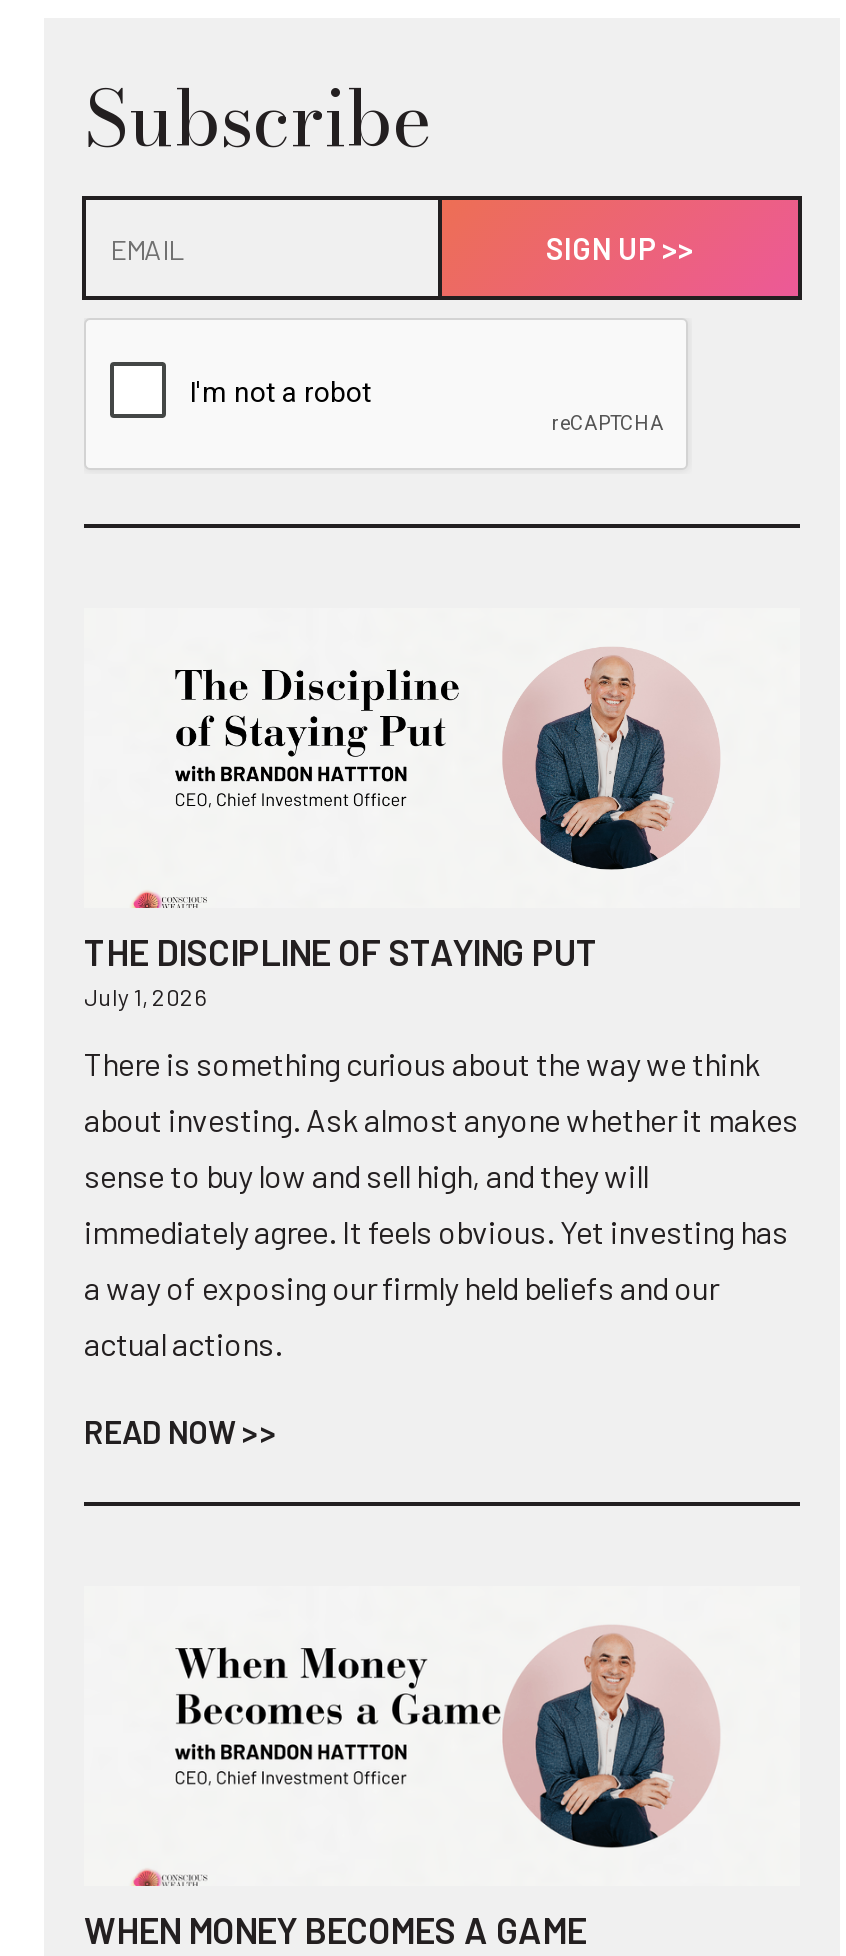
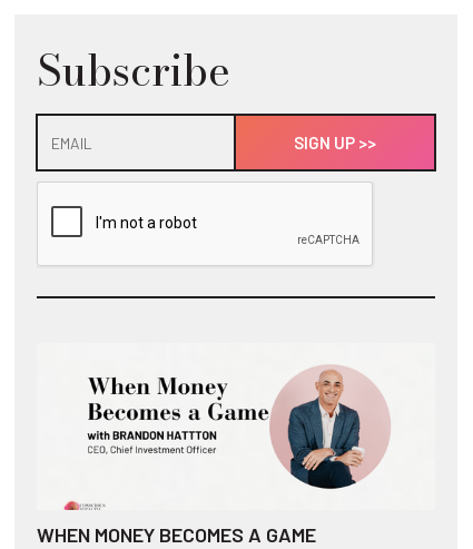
- [image]

- THE DISCIPLINE OF STAYING PUT
- July 1, 2026
- There is something curious about the way we think
- about investing. Ask almost anyone whether it makes
- sense to buy low and sell high, and they will
- immediately agree. It feels obvious. Yet investing has
- a way of exposing our firmly held beliefs and our
- actual actions.
- READ NOW >>
